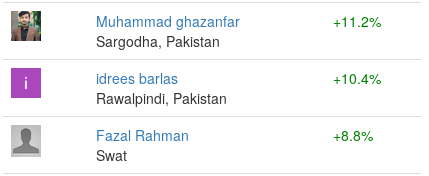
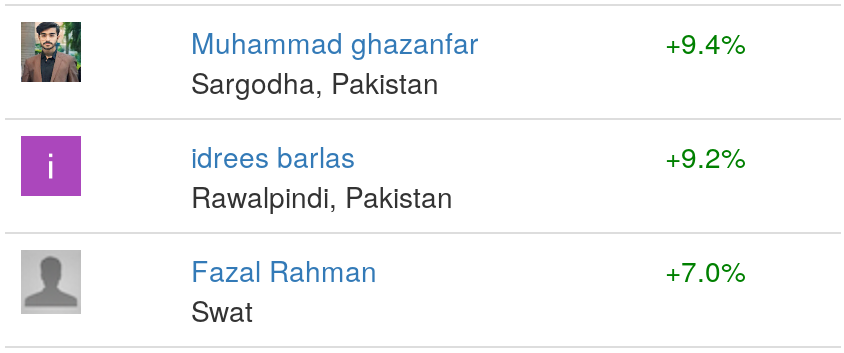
- +11.2%
+ +9.4%

- +10.4%
+ +9.2%

- +8.8%
+ +7.0%
